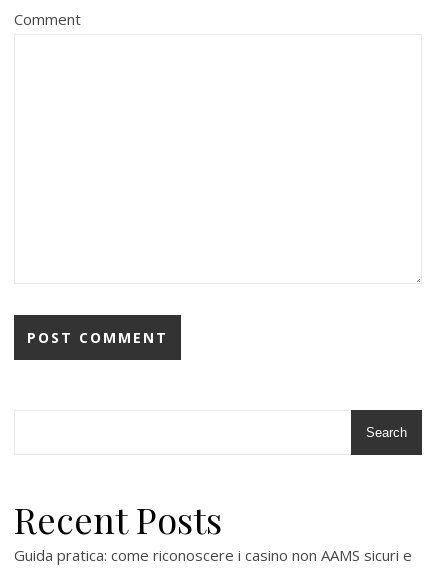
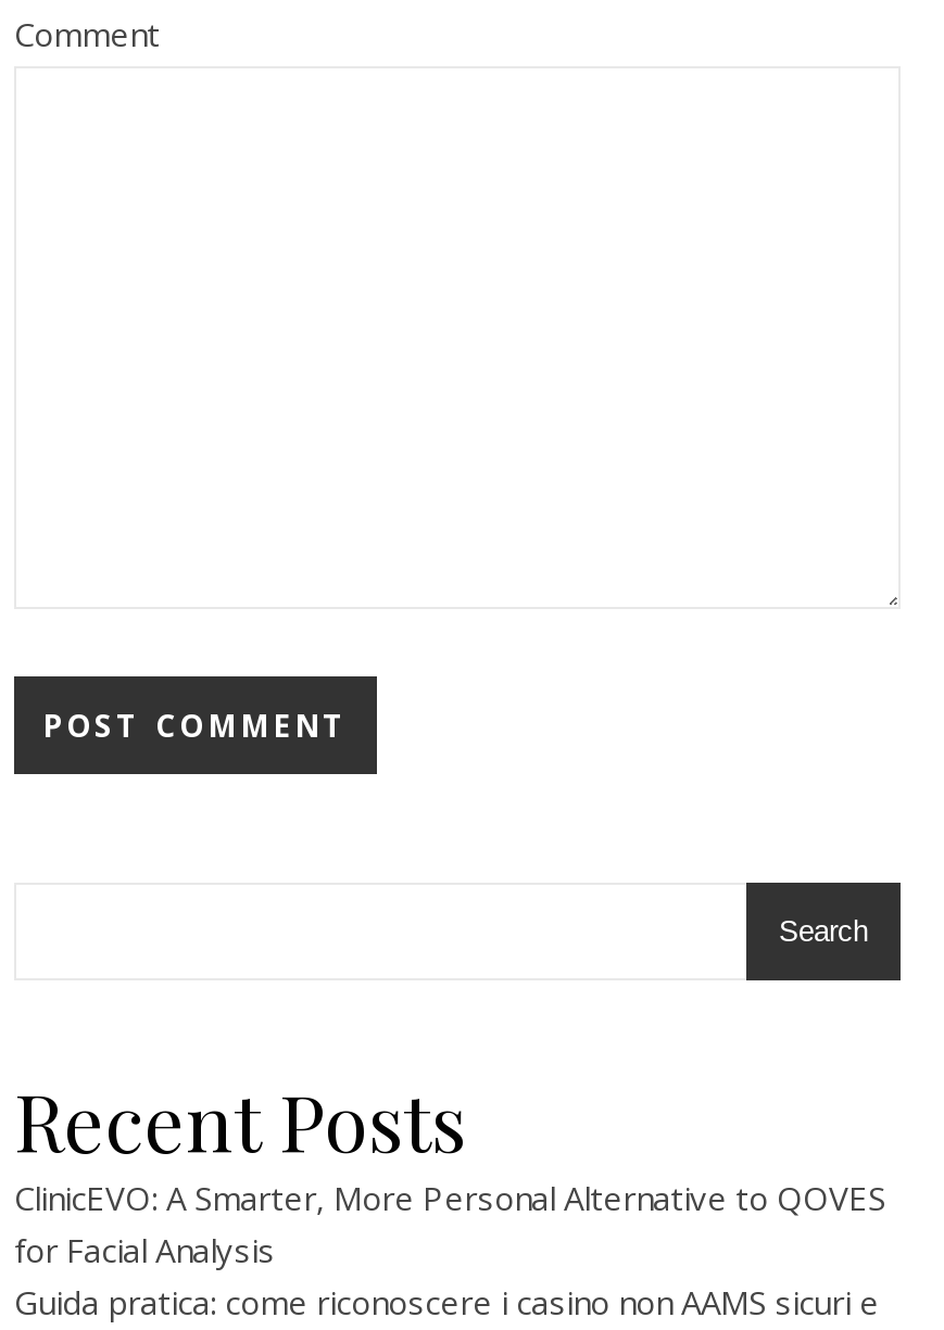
+ ClinicEVO: A Smarter, More Personal Alternative to QOVES
+ for Facial Analysis
